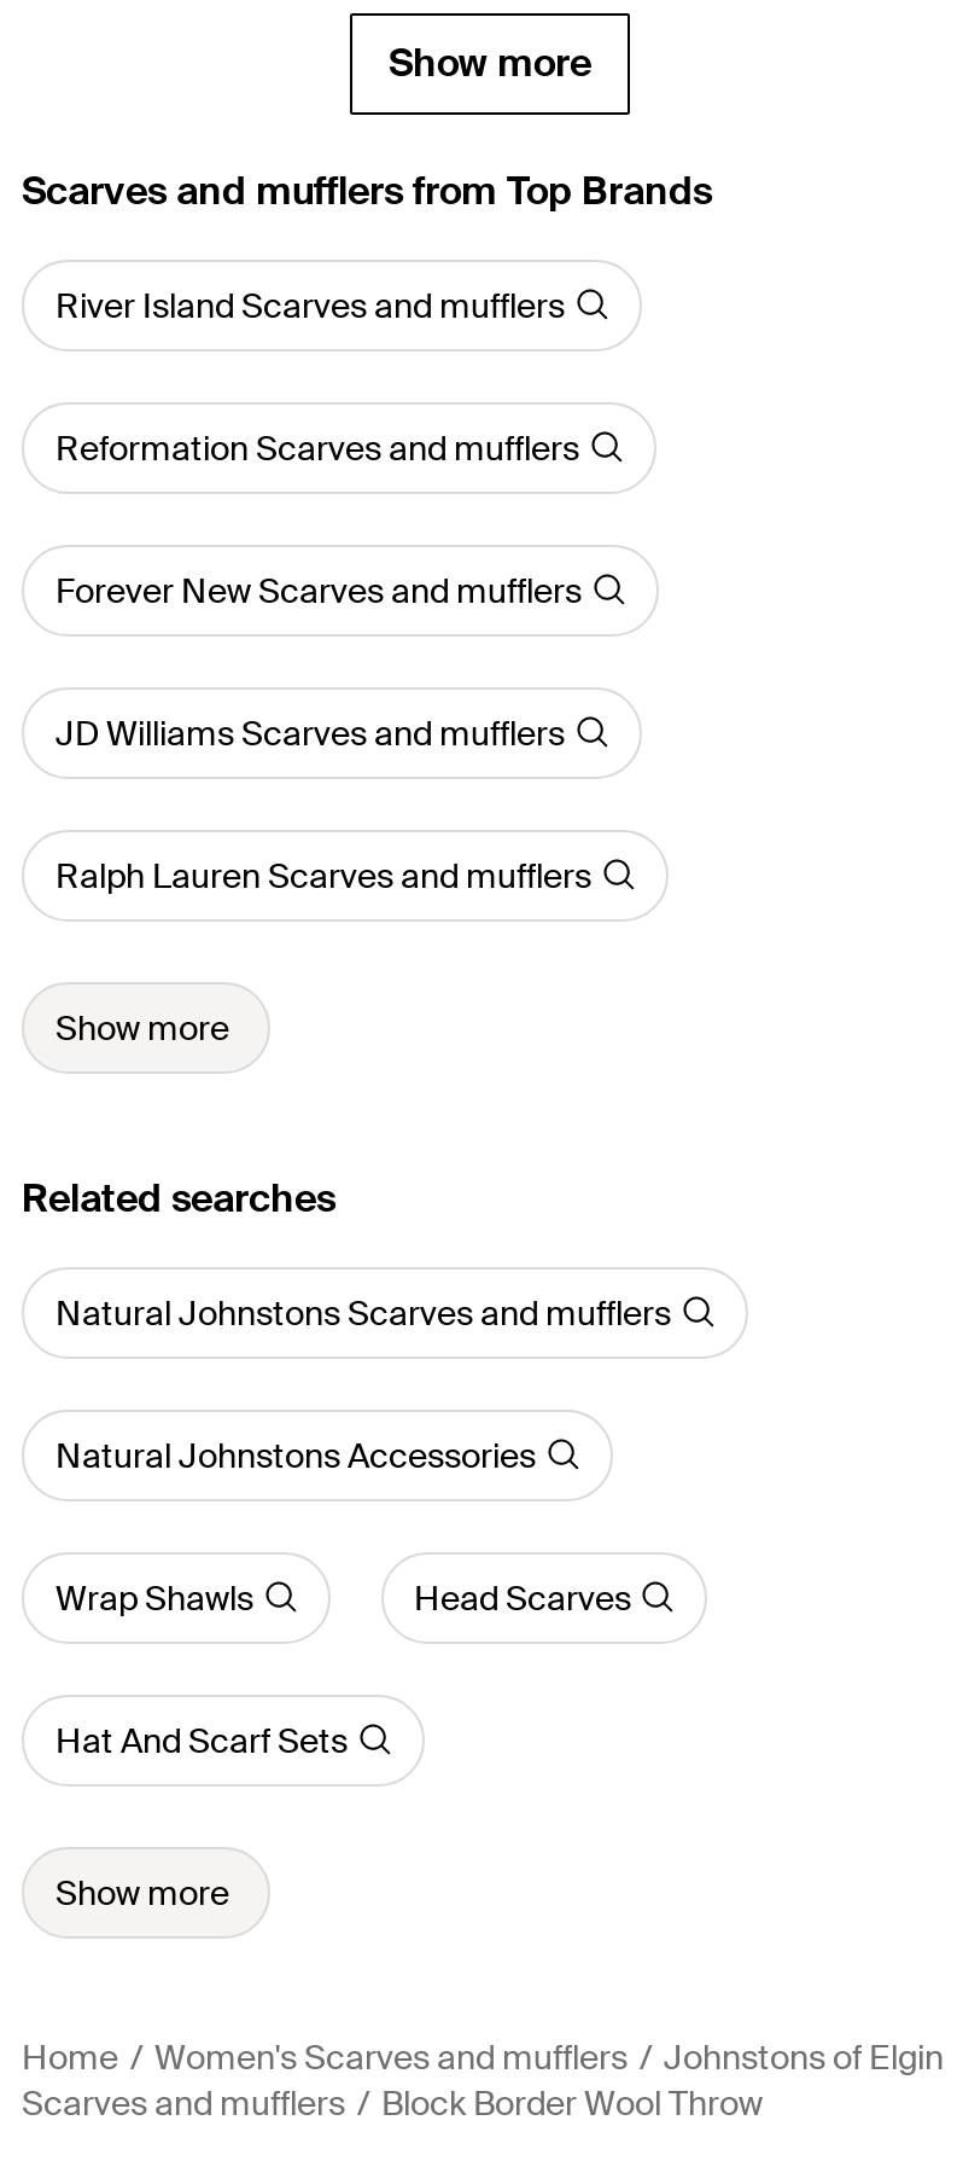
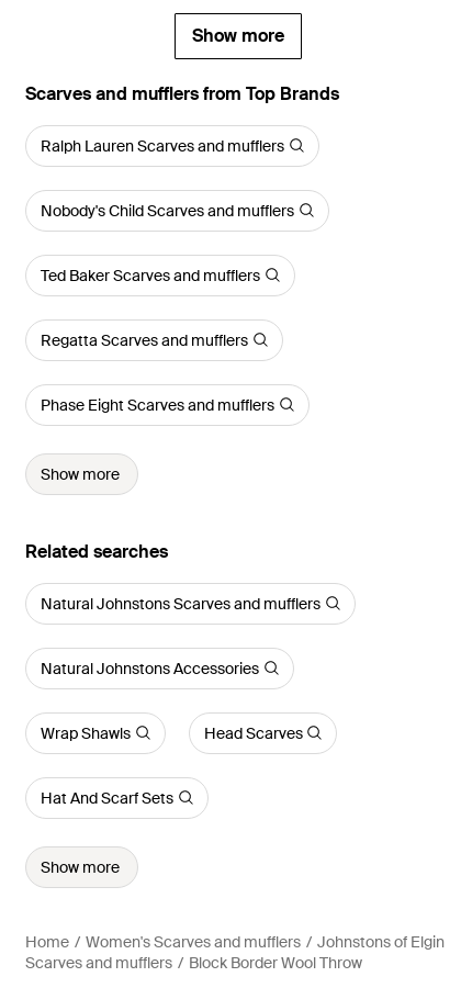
- River Island Scarves and mufflers
- Reformation Scarves and mufflers
- Forever New Scarves and mufflers
- JD Williams Scarves and mufflers

moved up: Ralph Lauren Scarves and mufflers

+ Nobody's Child Scarves and mufflers
+ Ted Baker Scarves and mufflers
+ Regatta Scarves and mufflers
+ Phase Eight Scarves and mufflers
